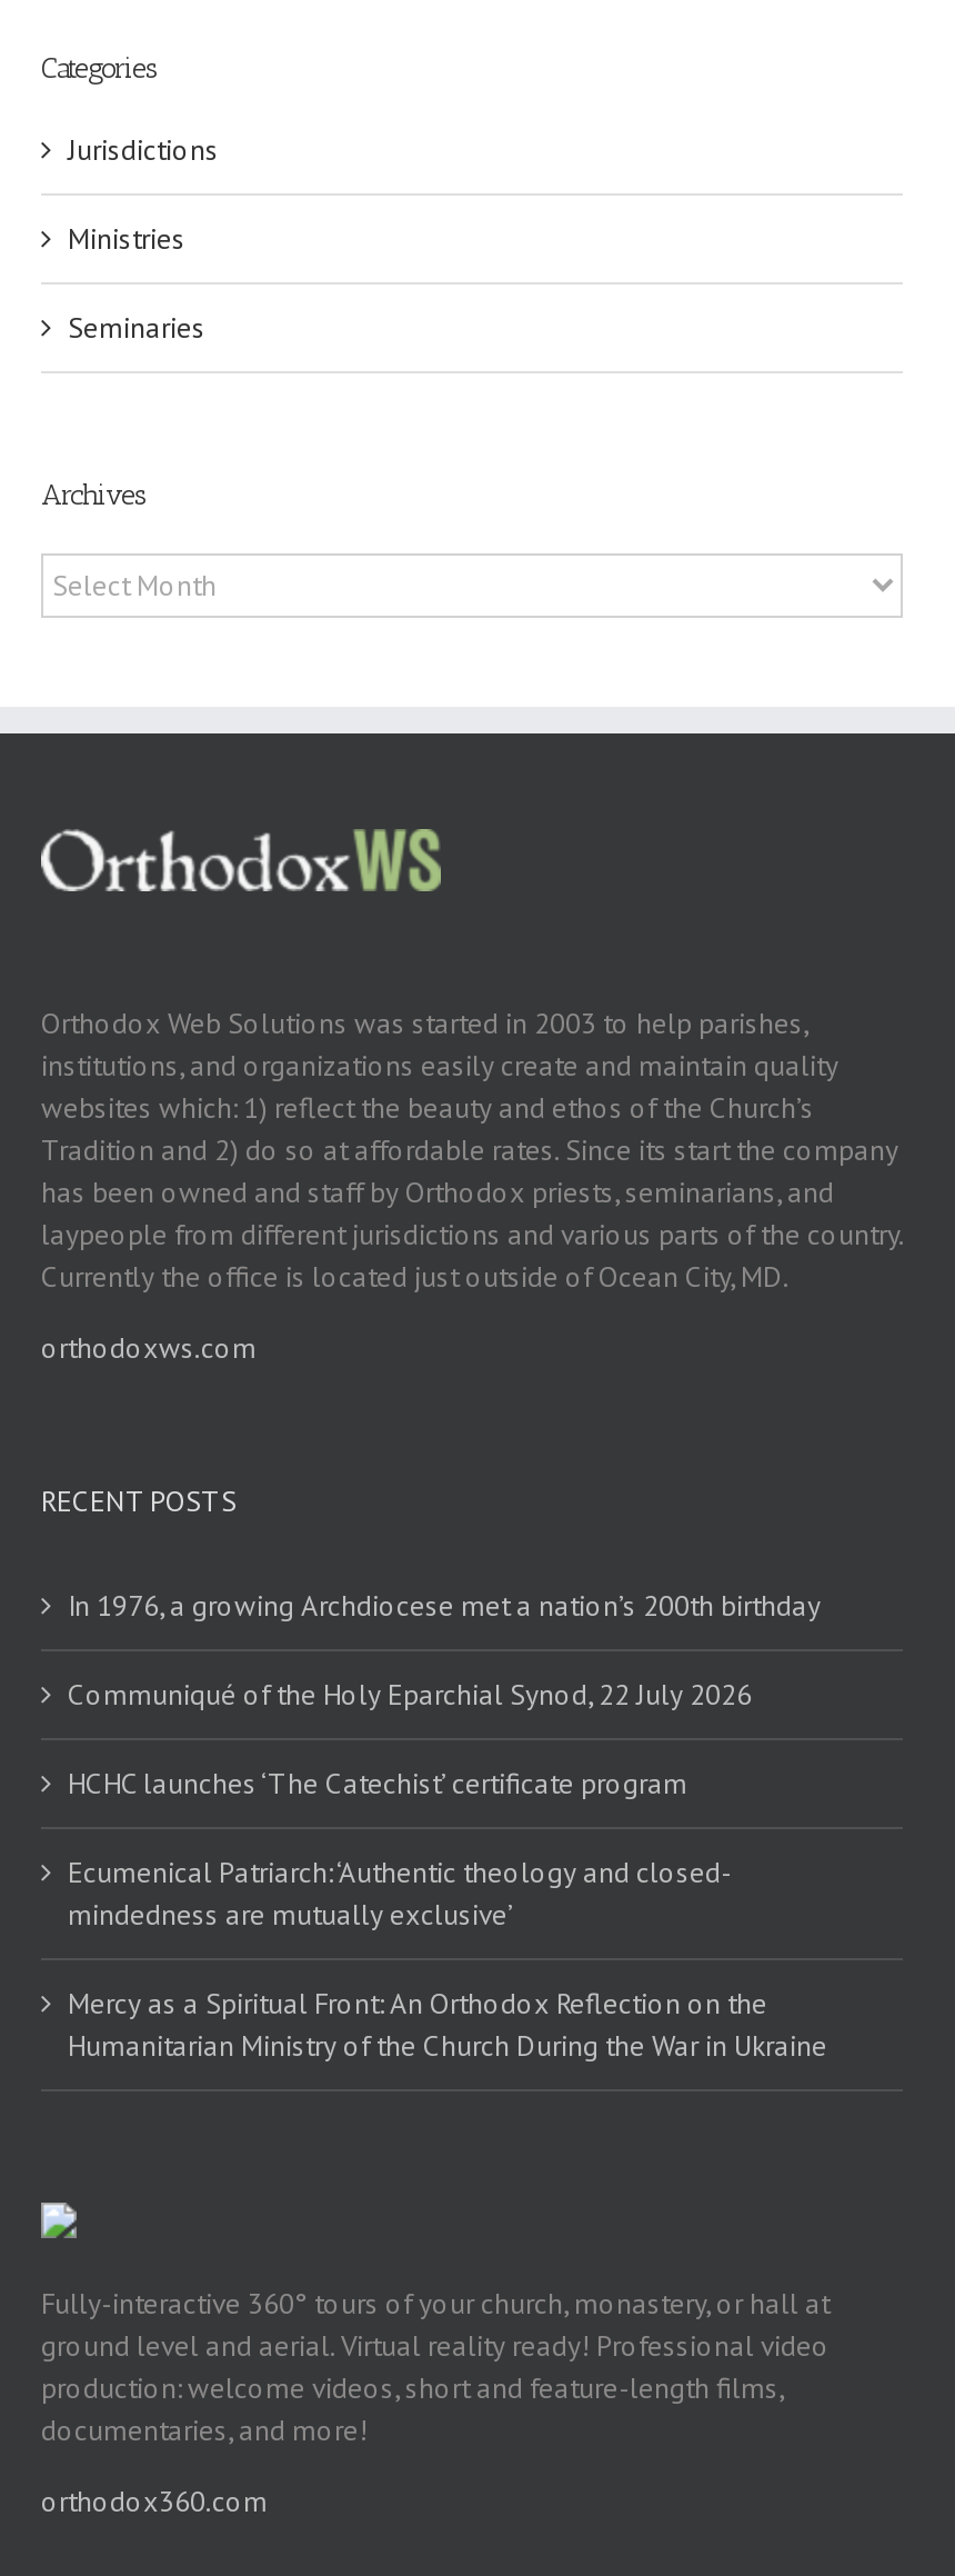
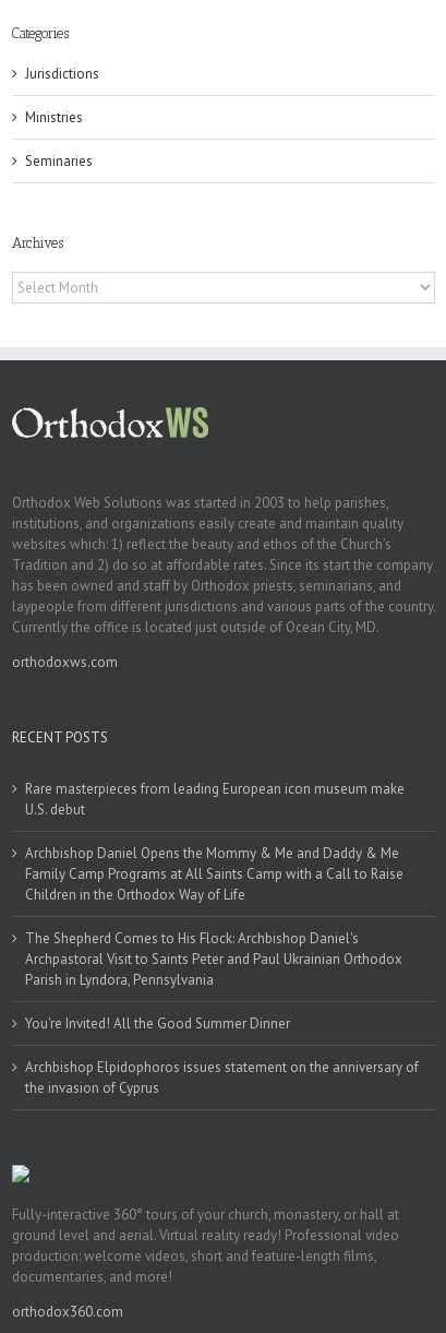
- In 1976, a growing Archdiocese met a nation’s 200th birthday
+ Rare masterpieces from leading European icon museum make
+ U.S. debut

- Communiqué of the Holy Eparchial Synod, 22 July 2026
+ Archbishop Daniel Opens the Mommy & Me and Daddy & Me
+ Family Camp Programs at All Saints Camp with a Call to Raise
+ Children in the Orthodox Way of Life

- HCHC launches ‘The Catechist’ certificate program
+ The Shepherd Comes to His Flock: Archbishop Daniel's
+ Archpastoral Visit to Saints Peter and Paul Ukrainian Orthodox
+ Parish in Lyndora, Pennsylvania

- Ecumenical Patriarch: ‘Authentic theology and closed-
- mindedness are mutually exclusive’
+ You're Invited! All the Good Summer Dinner

- Mercy as a Spiritual Front: An Orthodox Reflection on the
- Humanitarian Ministry of the Church During the War in Ukraine
+ Archbishop Elpidophoros issues statement on the anniversary of
+ the invasion of Cyprus
